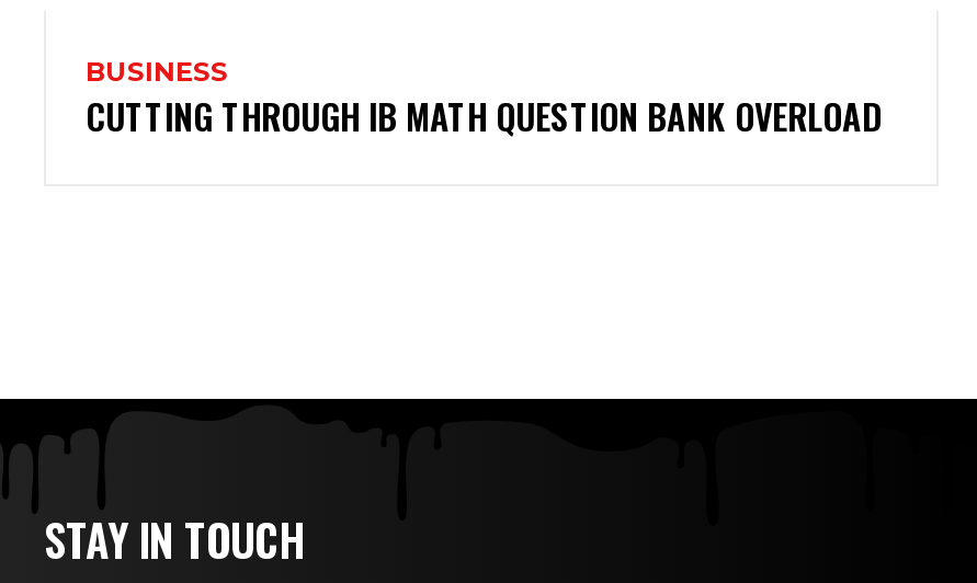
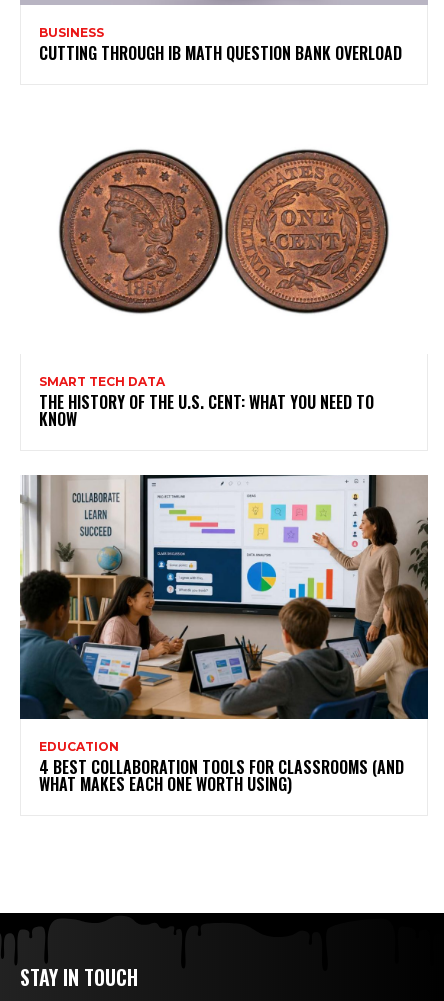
+ [image]
+ EDUCATION
+ 4 BEST COLLABORATION TOOLS FOR CLASSROOMS (AND
+ WHAT MAKES EACH ONE WORTH USING)

+ SMART TECH DATA
+ THE HISTORY OF THE U.S. CENT: WHAT YOU NEED TO
+ KNOW

+ [image]
